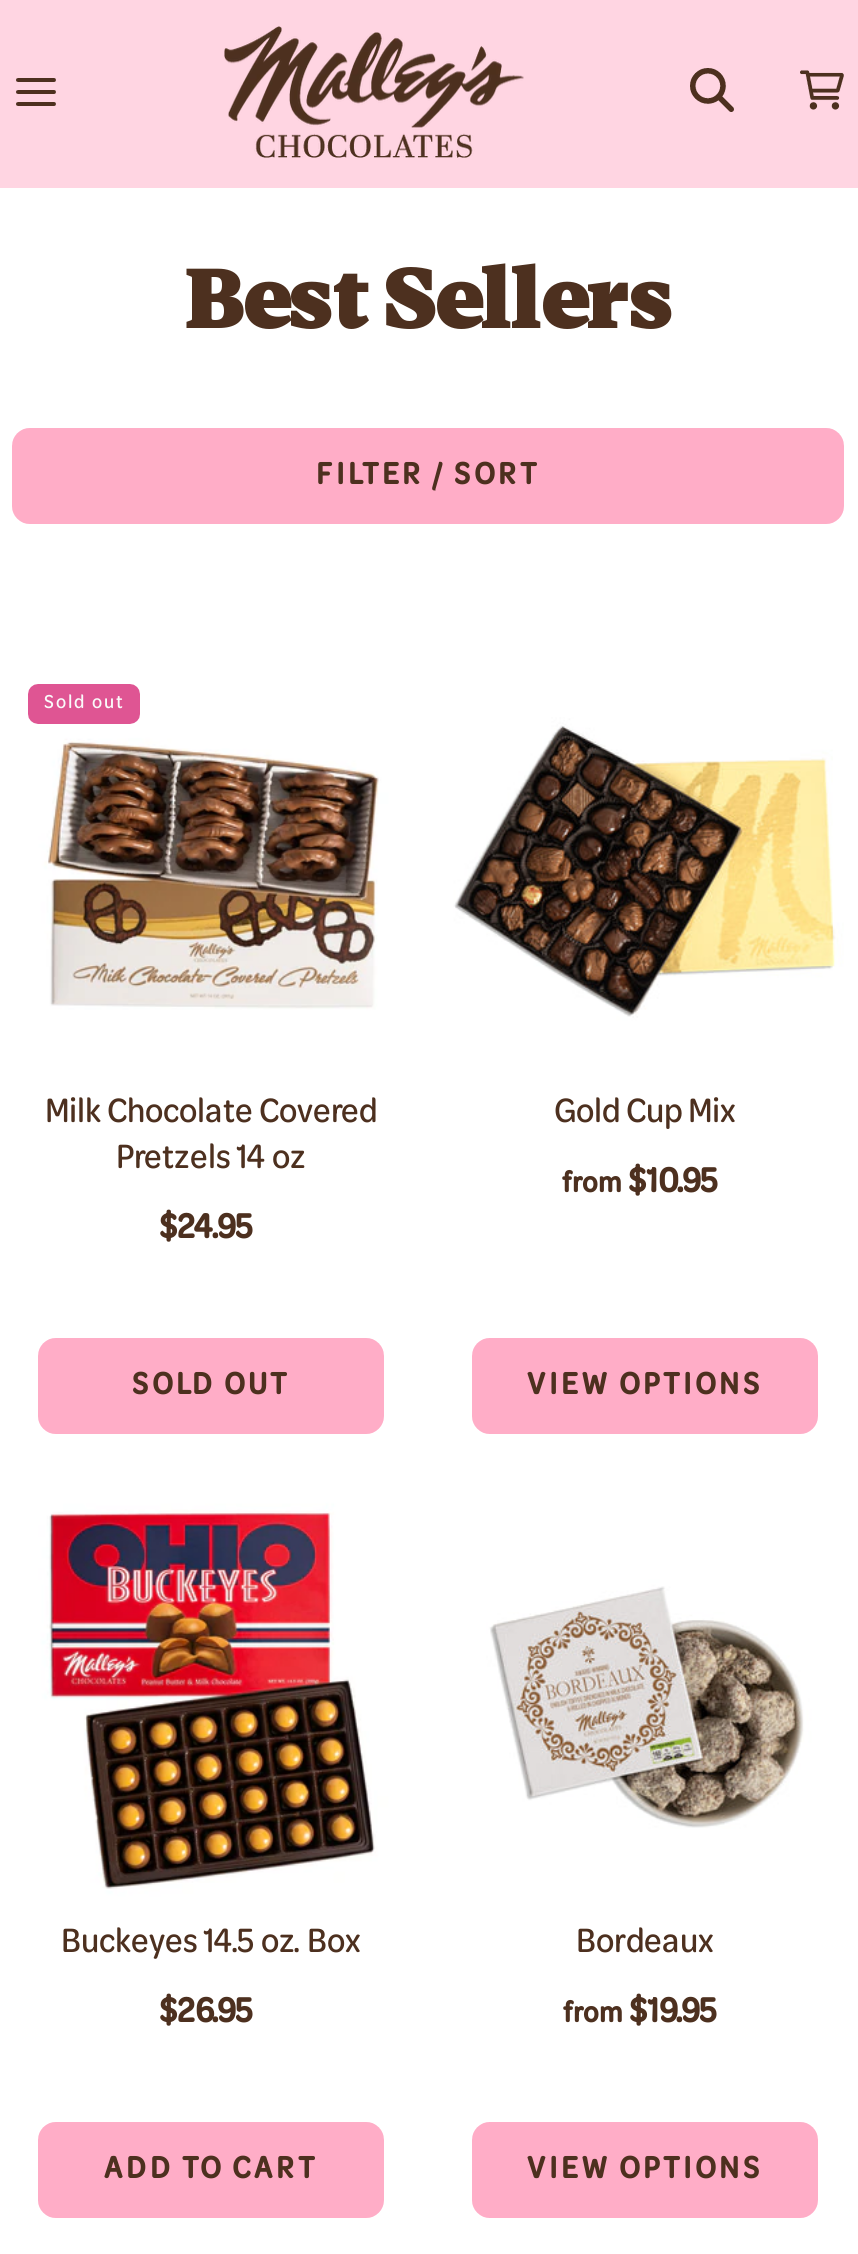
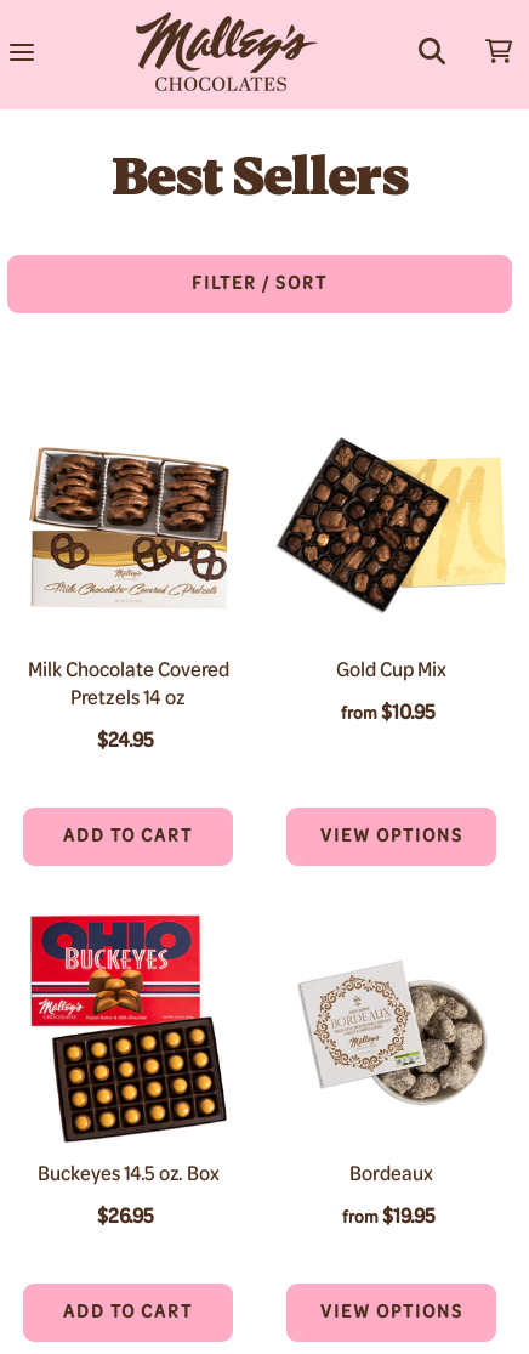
- Sold out

- SOLD OUT
+ ADD TO CART
